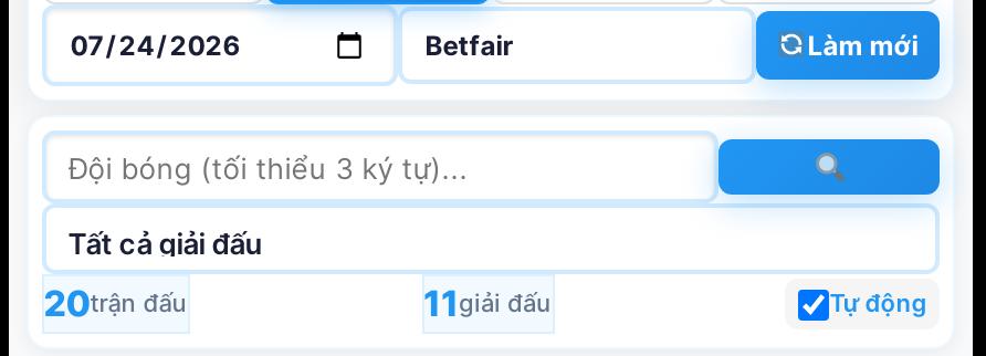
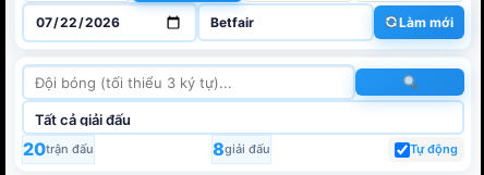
- 11giải đấu
+ 8giải đấu
